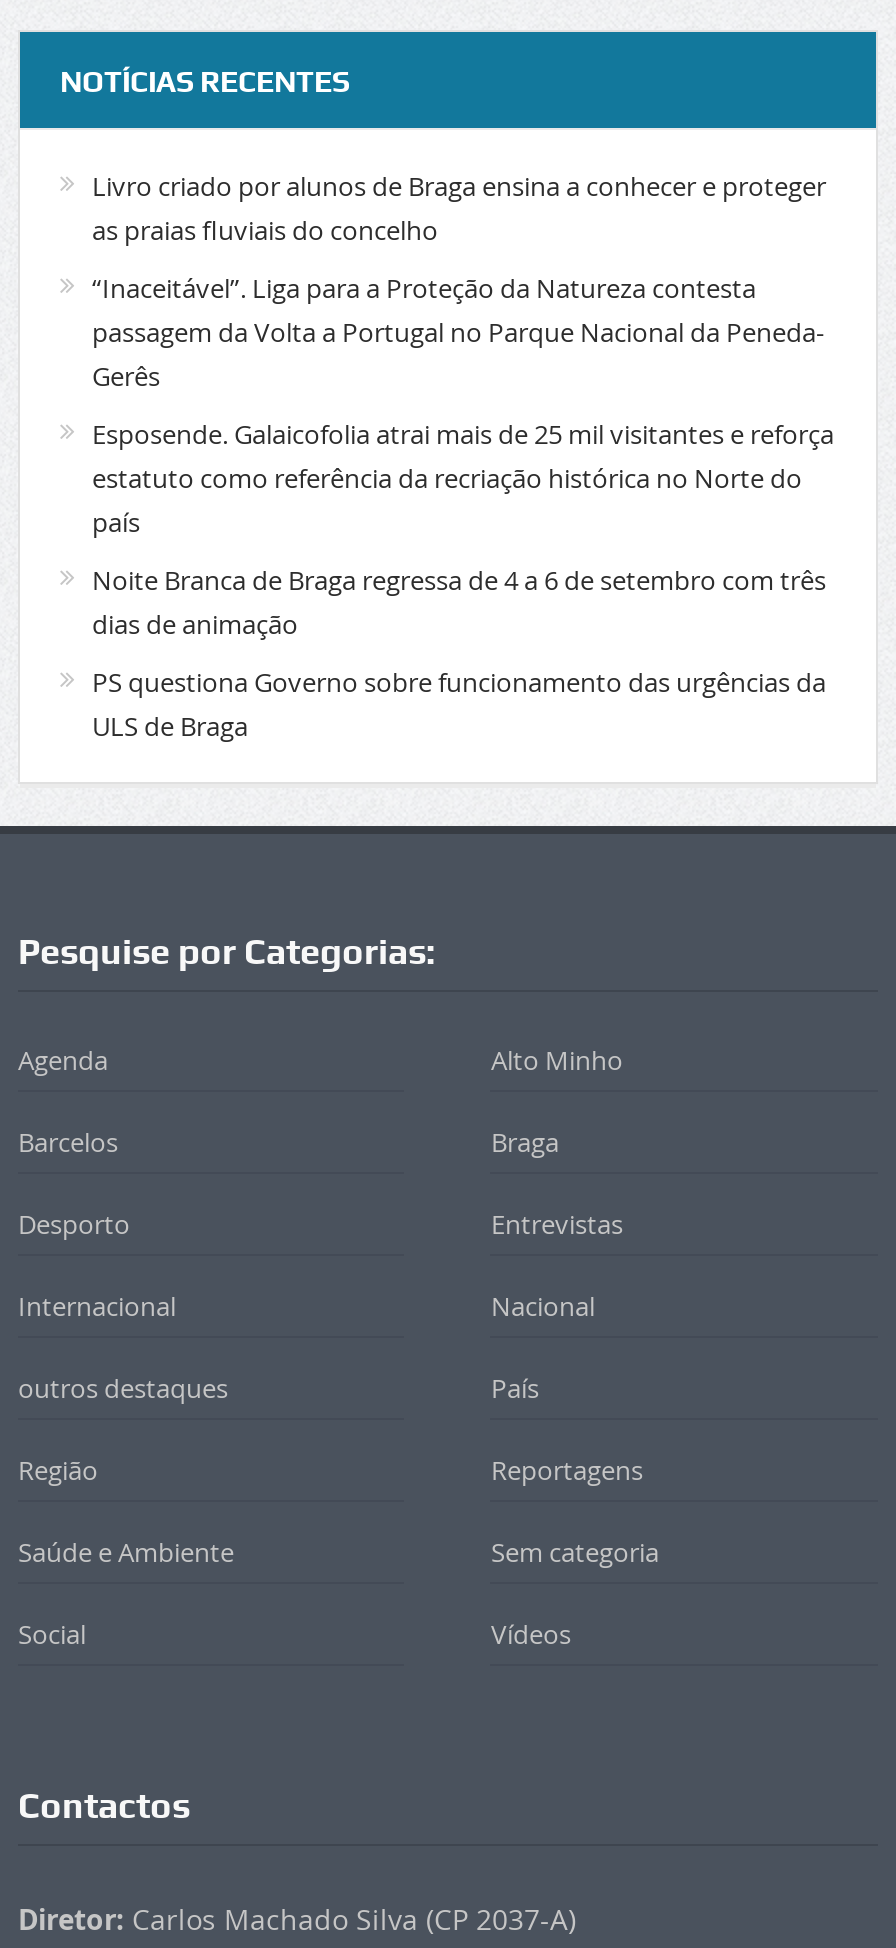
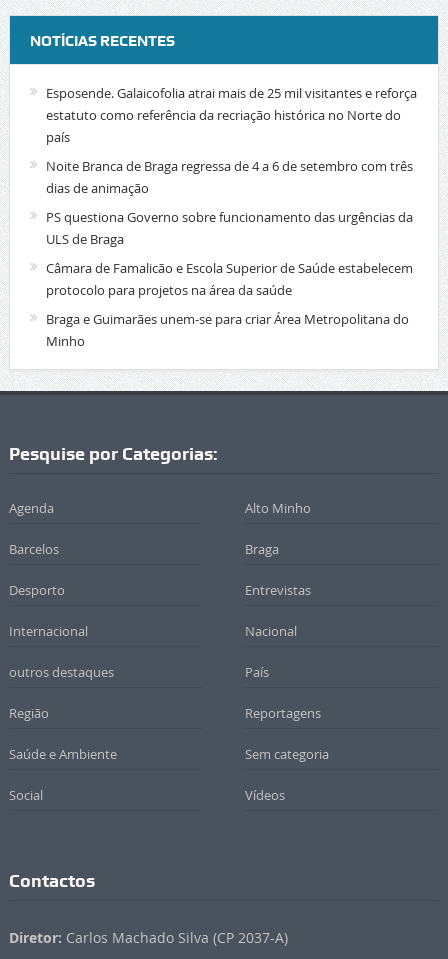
- Livro criado por alunos de Braga ensina a conhecer e proteger
- as praias fluviais do concelho
- “Inaceitável”. Liga para a Proteção da Natureza contesta
- passagem da Volta a Portugal no Parque Nacional da Peneda-
- Gerês

moved up: Esposende. Galaicofolia atrai mais de 25 mil visitantes e reforça | estatuto como referência da recriação histórica no Norte do | país | Noite Branca de Braga regressa de 4 a 6 de setembro com três | dias de animação | PS questiona Governo sobre funcionamento das urgências da | ULS de Braga

+ Câmara de Famalicão e Escola Superior de Saúde estabelecem
+ protocolo para projetos na área da saúde
+ Braga e Guimarães unem-se para criar Área Metropolitana do
+ Minho
